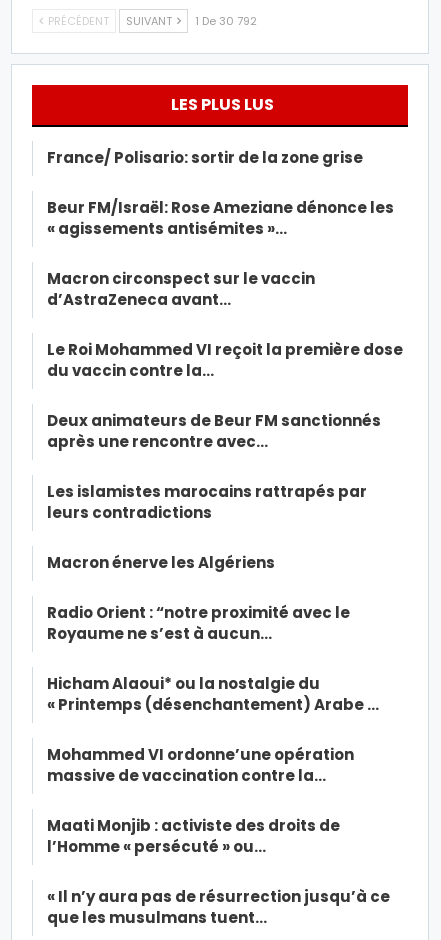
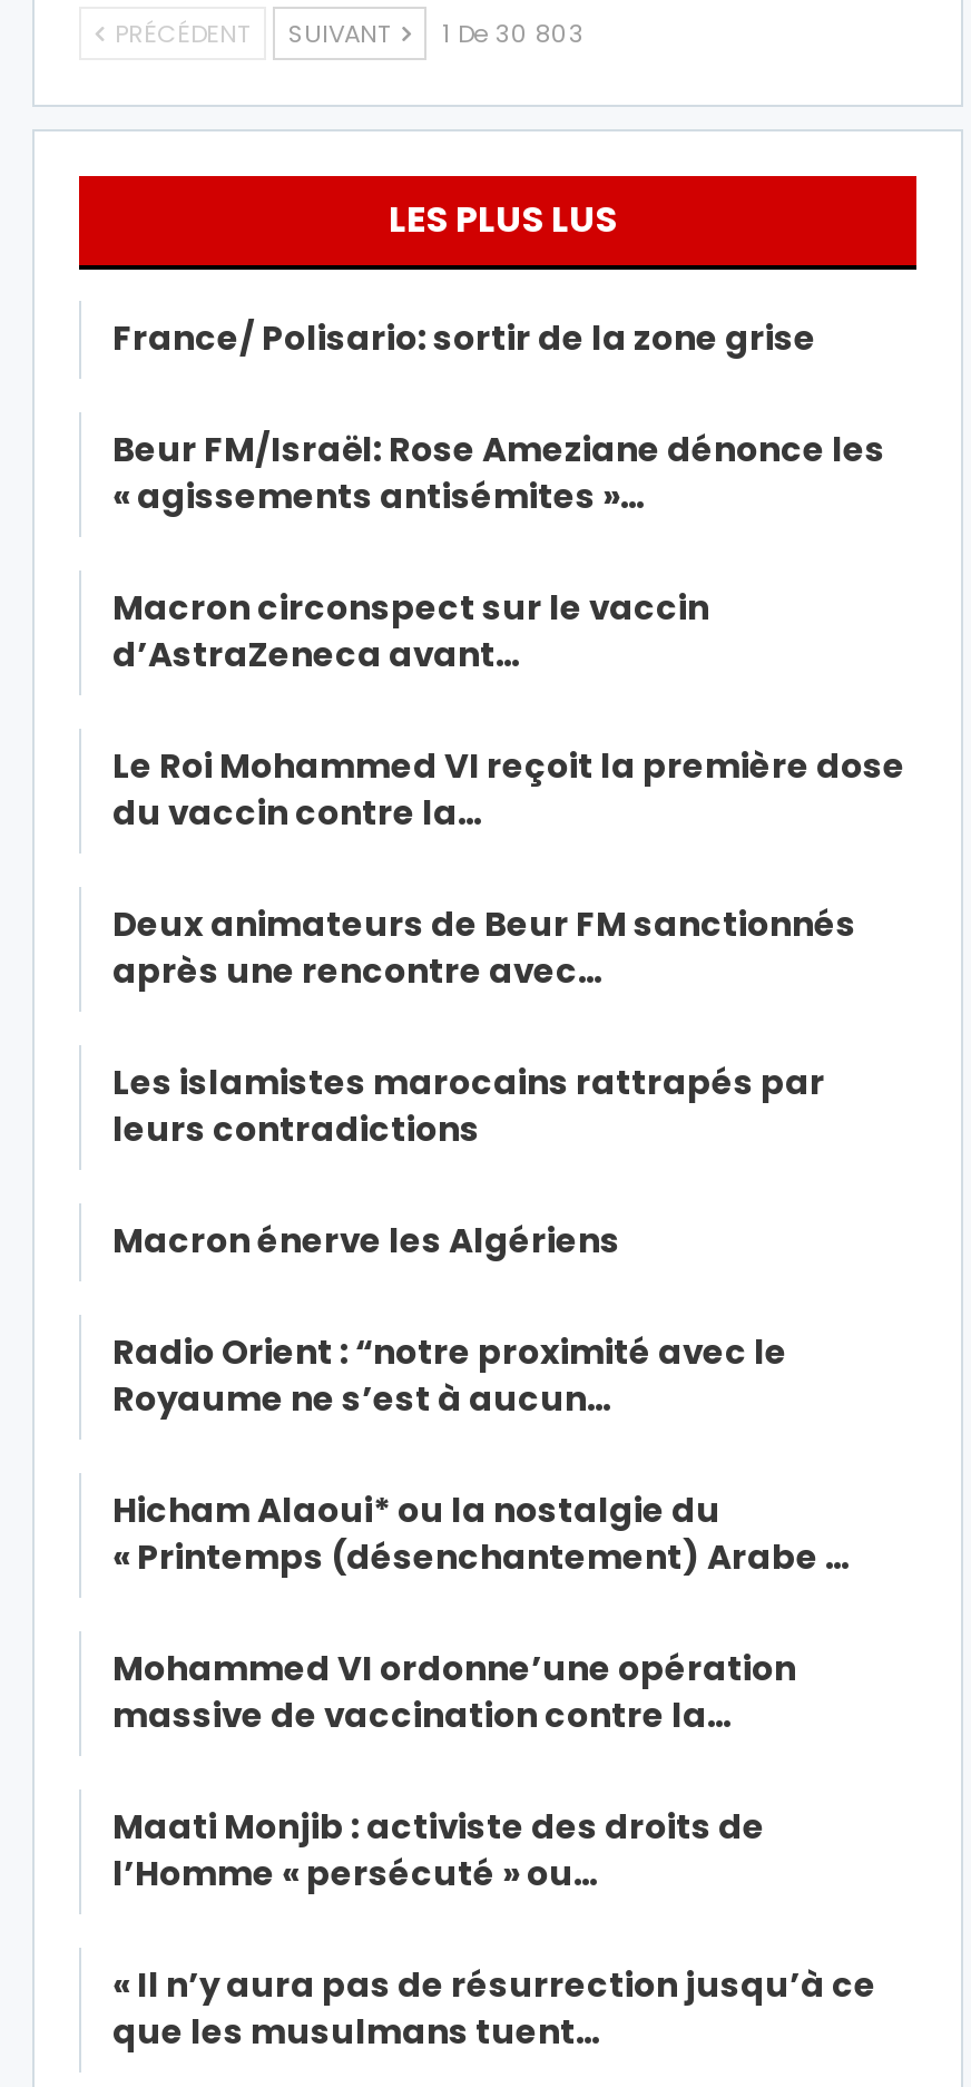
- PRÉCÉDENT SUIVANT 1 De 30 792
+ PRÉCÉDENT SUIVANT 1 De 30 803
